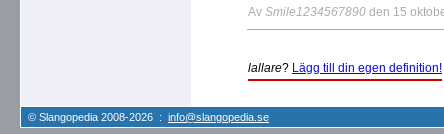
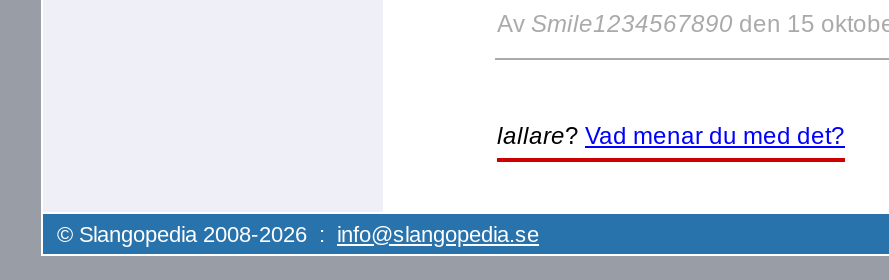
- lallare? Lägg till din egen definition!
+ lallare? Vad menar du med det?
